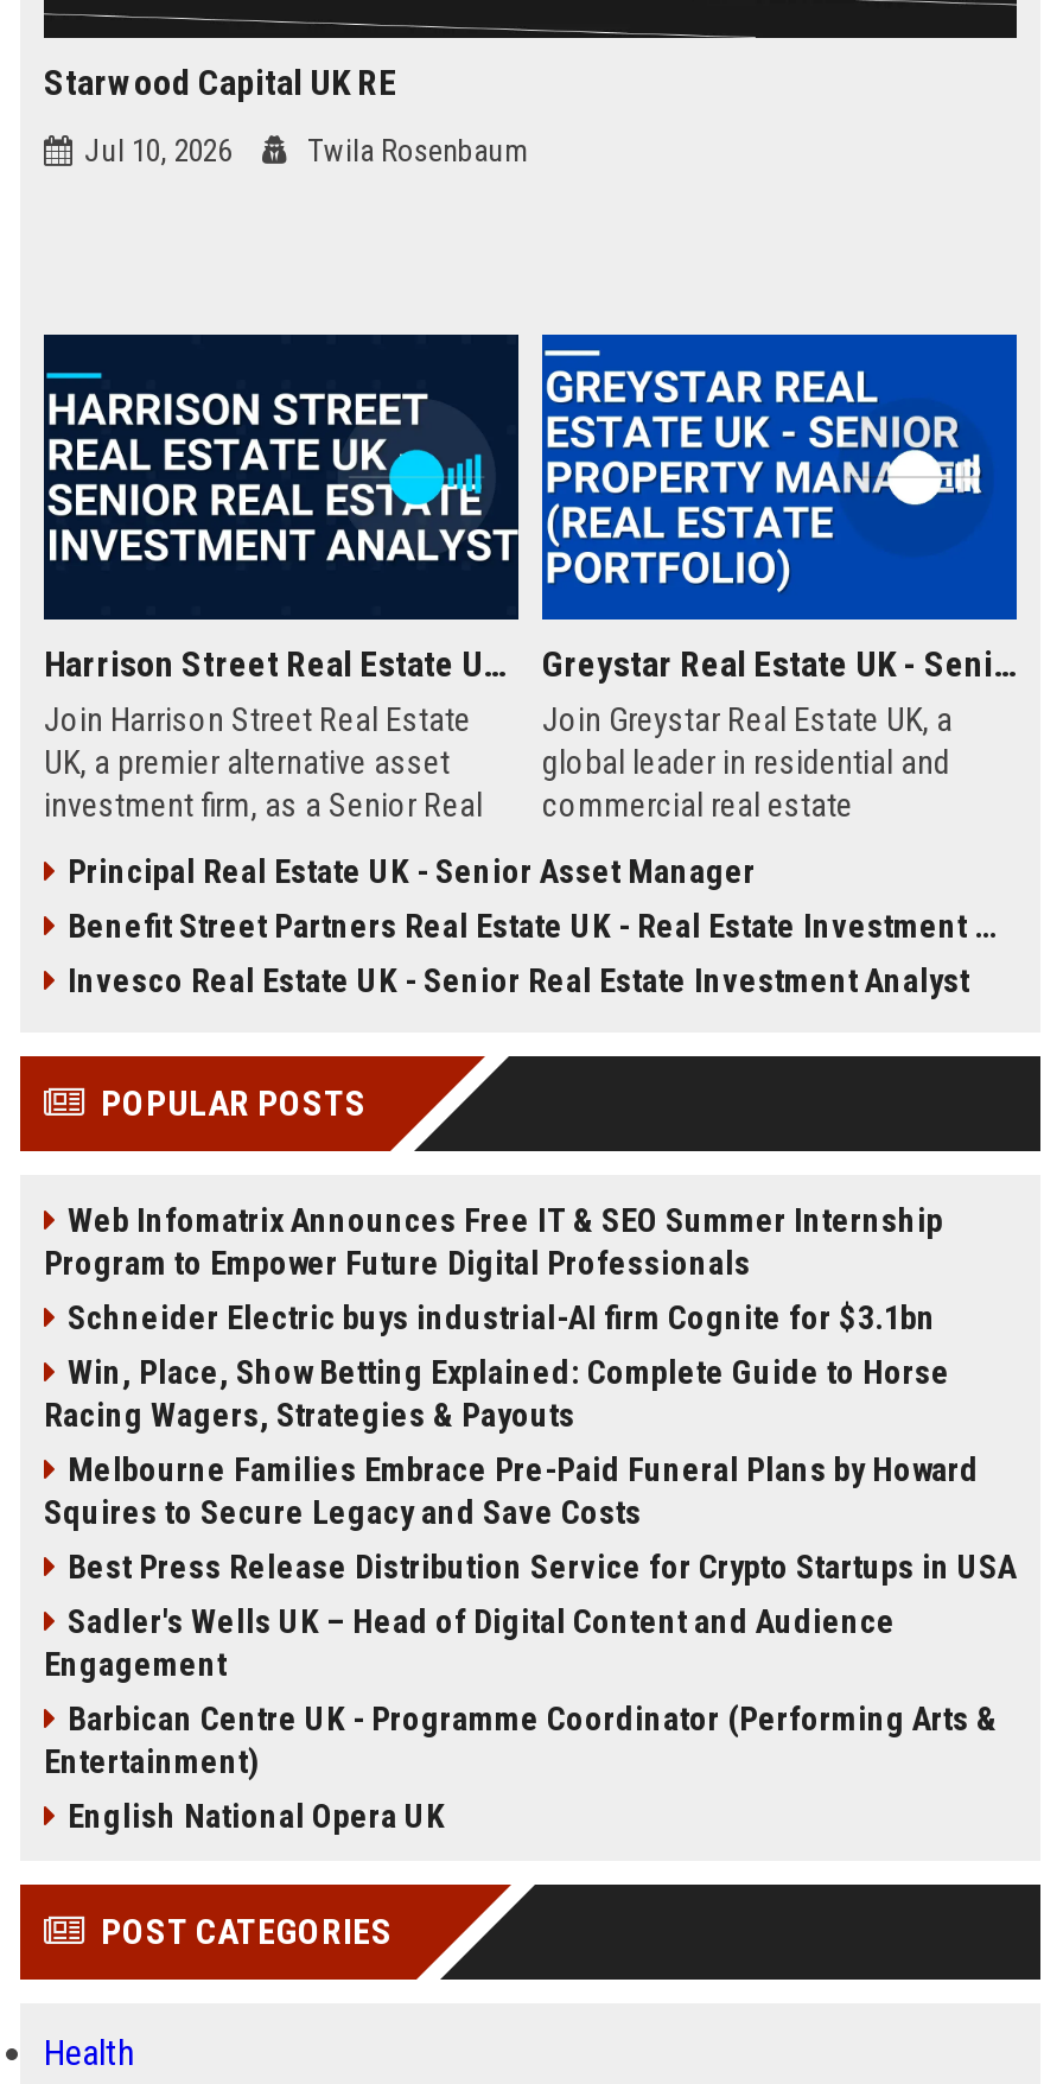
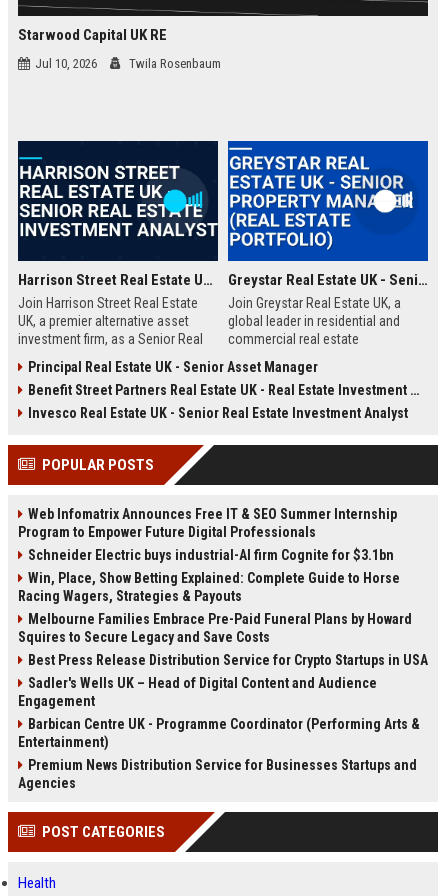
- English National Opera UK
+ Premium News Distribution Service for Businesses Startups and
+ Agencies
